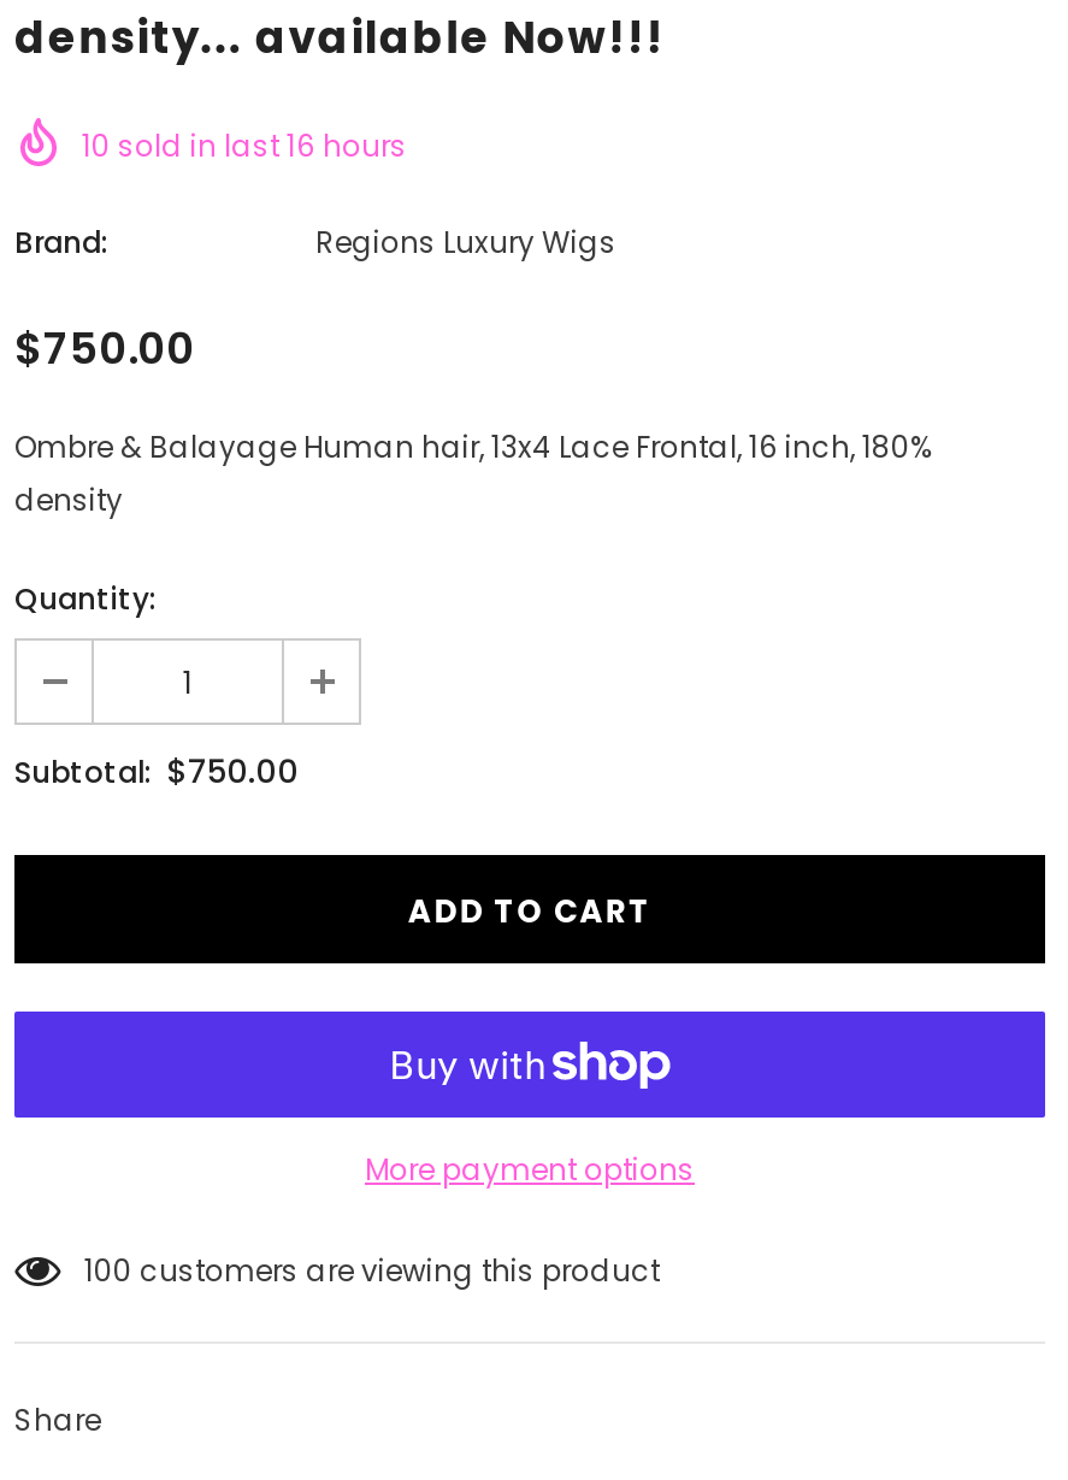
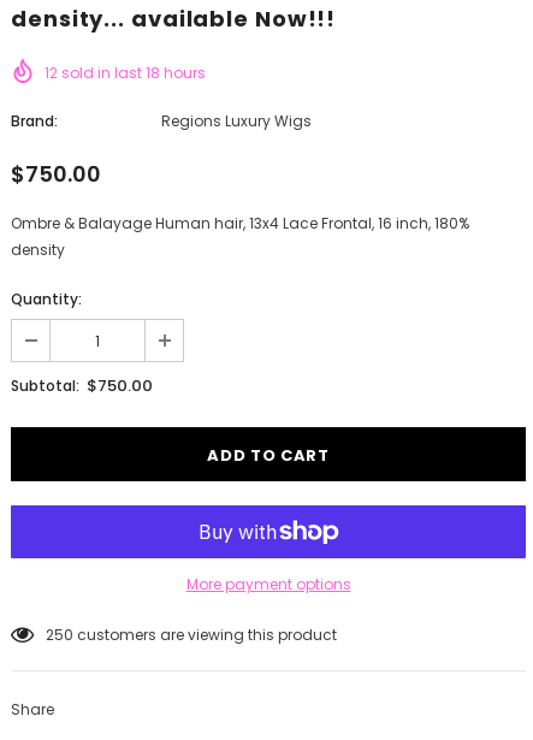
- 10 sold in last 16 hours
+ 12 sold in last 18 hours

- 100 customers are viewing this product
+ 250 customers are viewing this product
